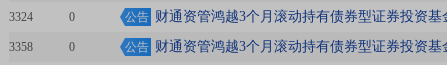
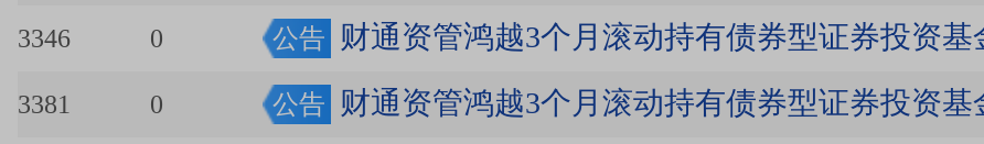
- 3324
+ 3346

- 3358
+ 3381
